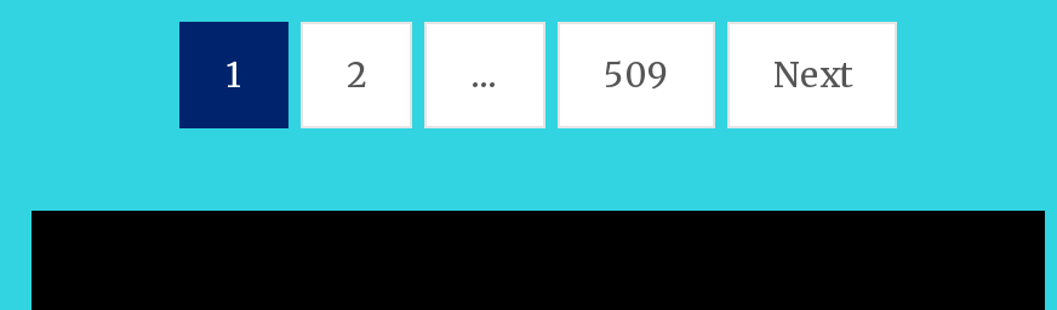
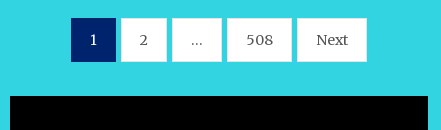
- 509
+ 508
